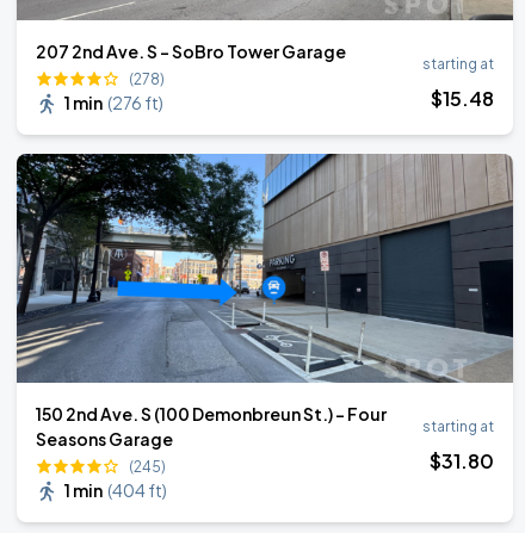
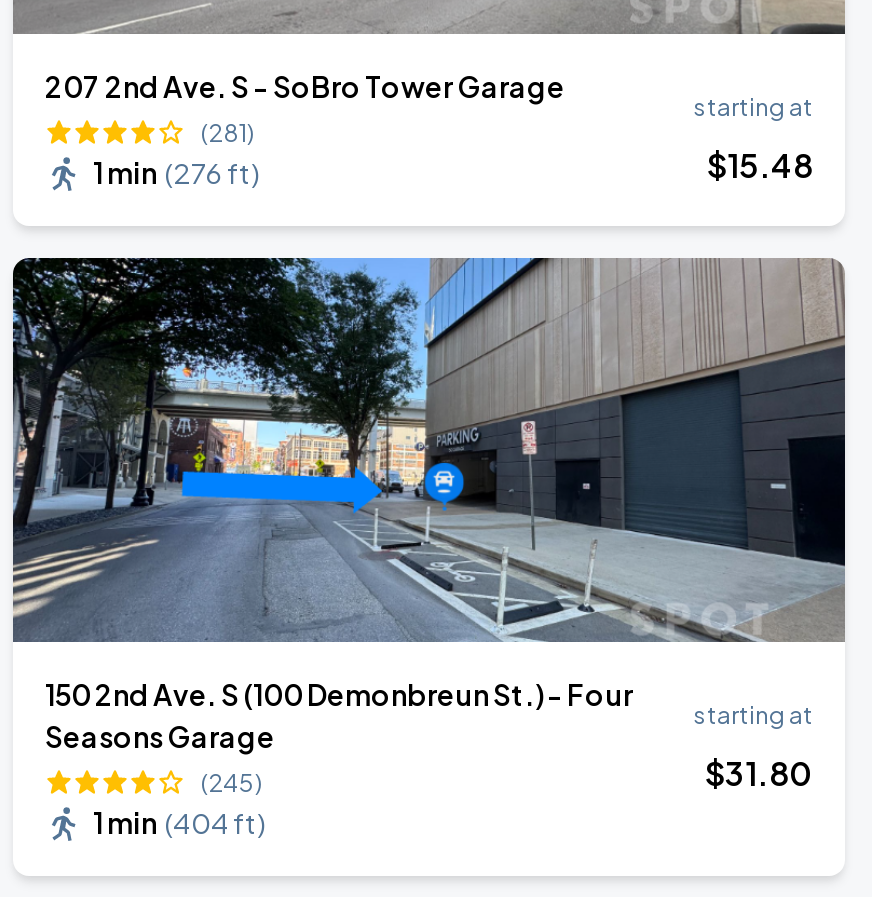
- (278)
+ (281)
